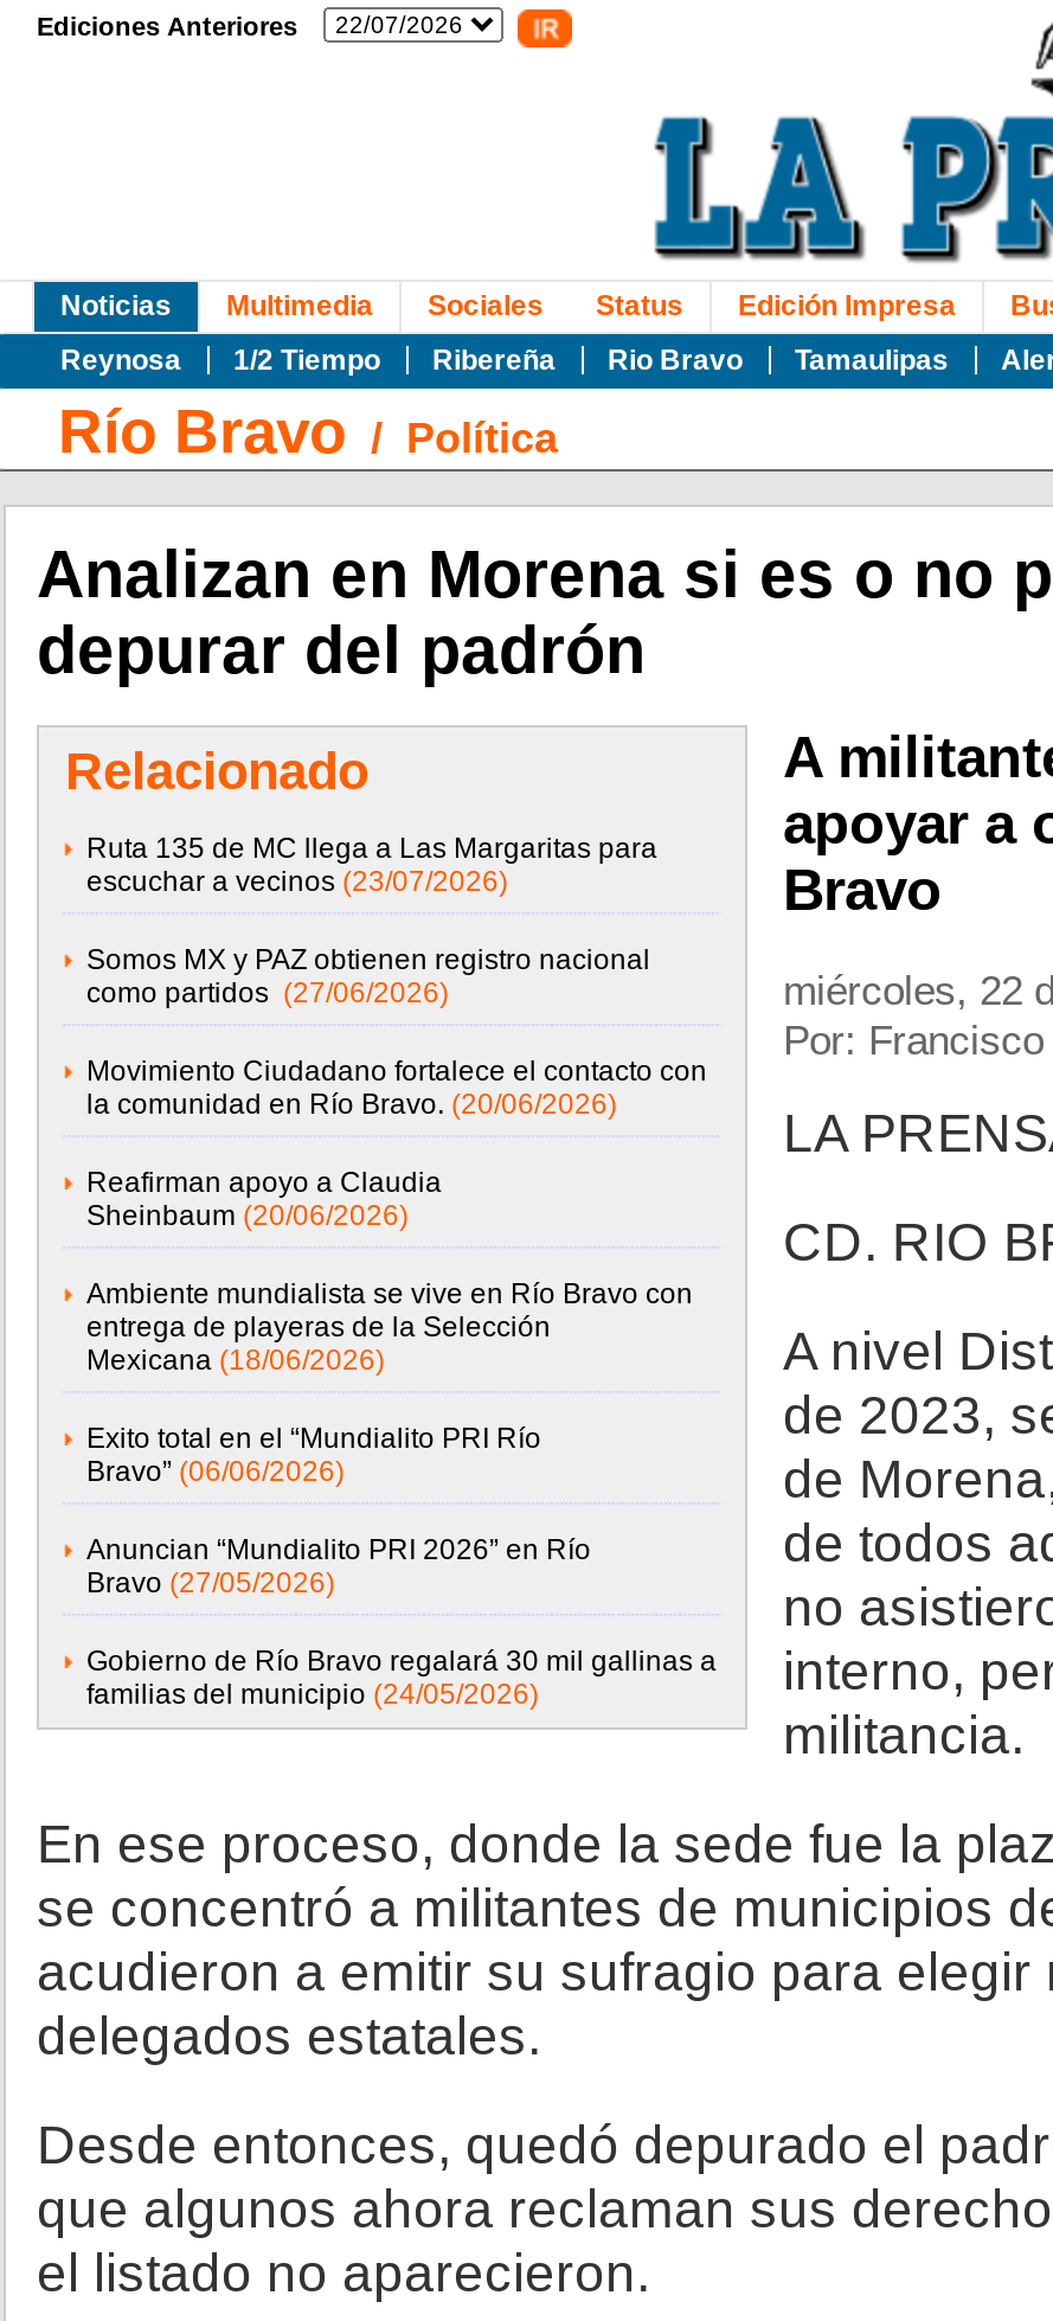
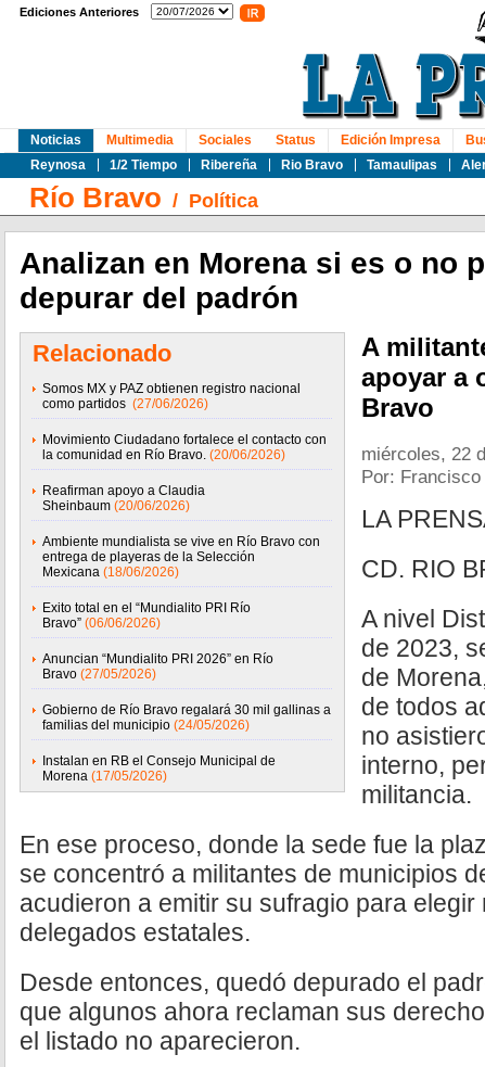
- Ruta 135 de MC llega a Las Margaritas para
- escuchar a vecinos (23/07/2026)

moved up: Somos MX y PAZ obtienen registro nacional | como partidos (27/06/2026) | Movimiento Ciudadano fortalece el contacto con | ... | Gobierno de Río Bravo regalará 30 mil gallinas a | familias del municipio (24/05/2026)

+ Instalan en RB el Consejo Municipal de
+ Morena (17/05/2026)
